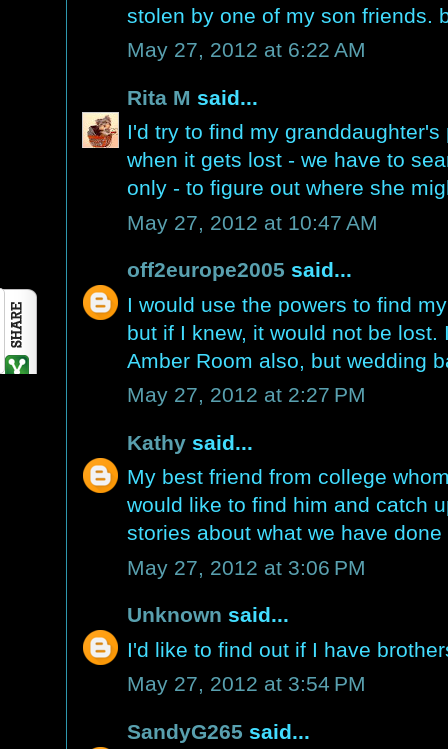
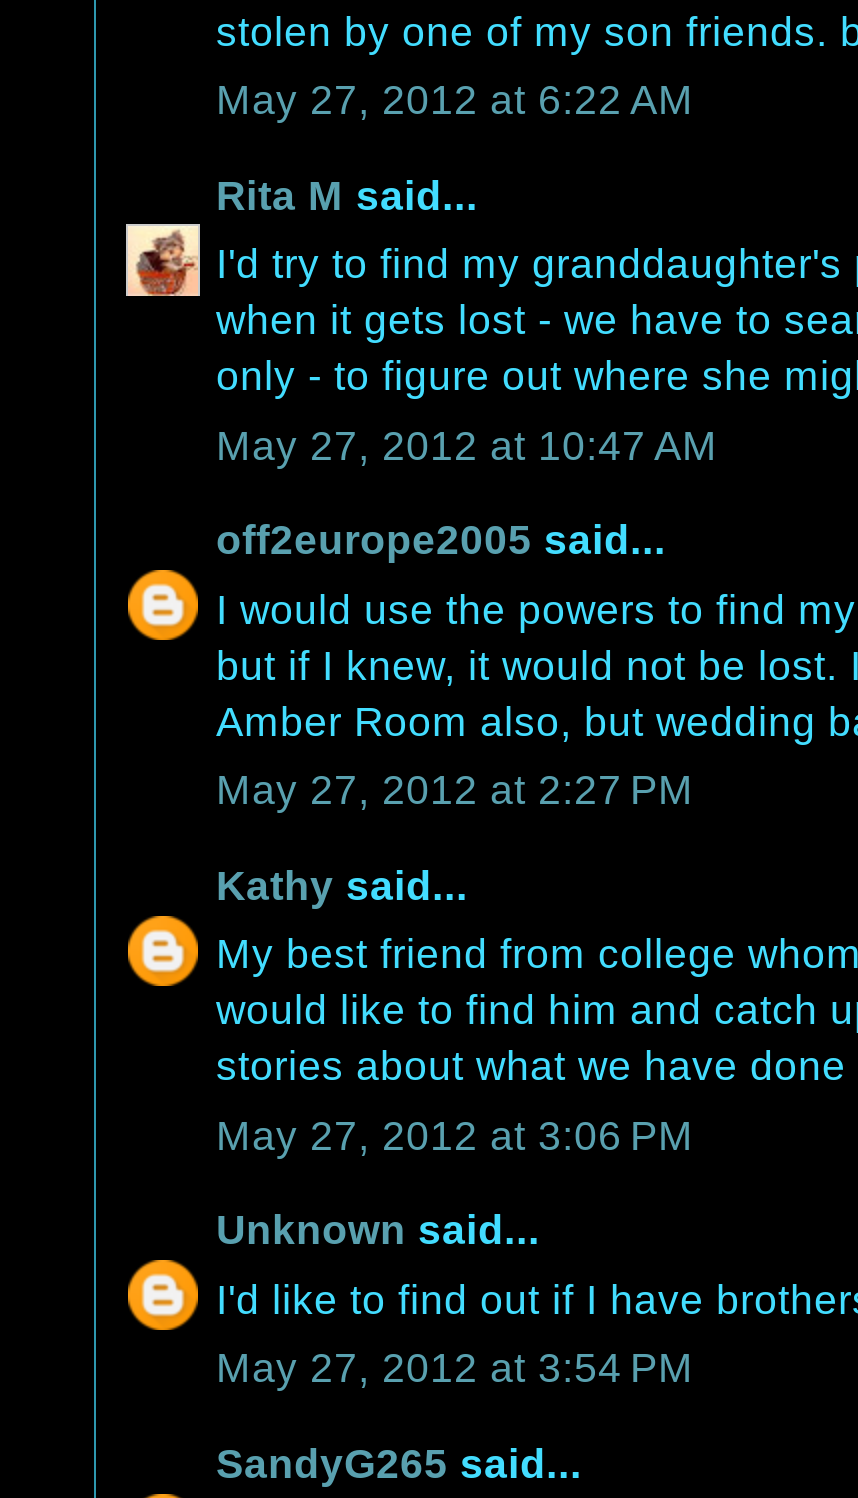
- [image]
